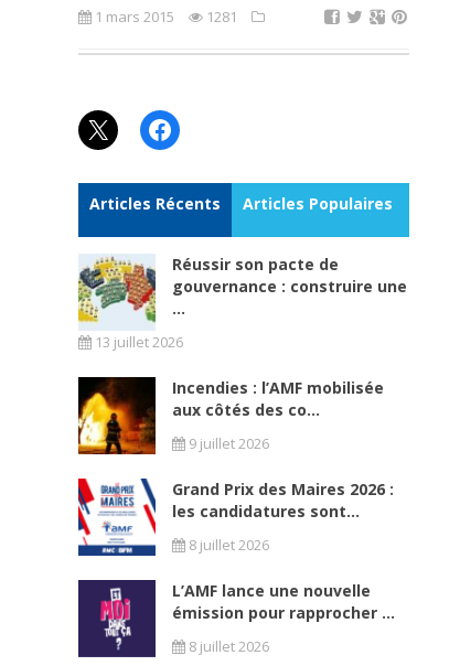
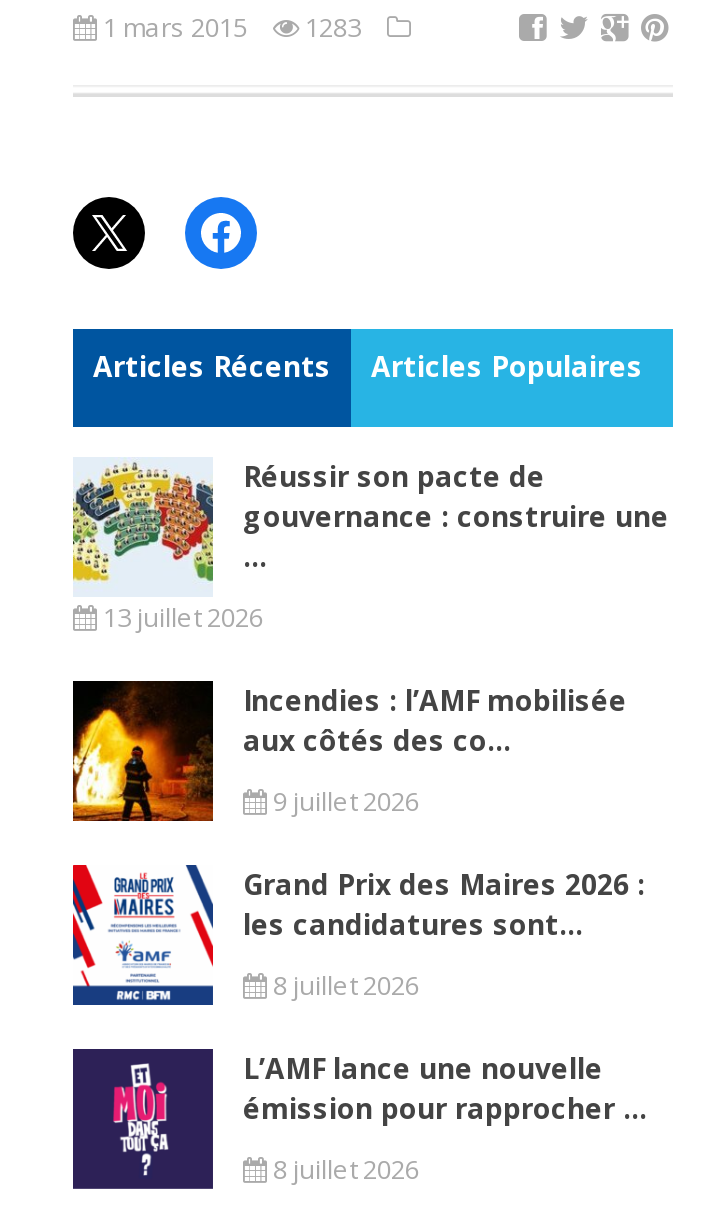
- 1 mars 2015 1281
+ 1 mars 2015 1283
